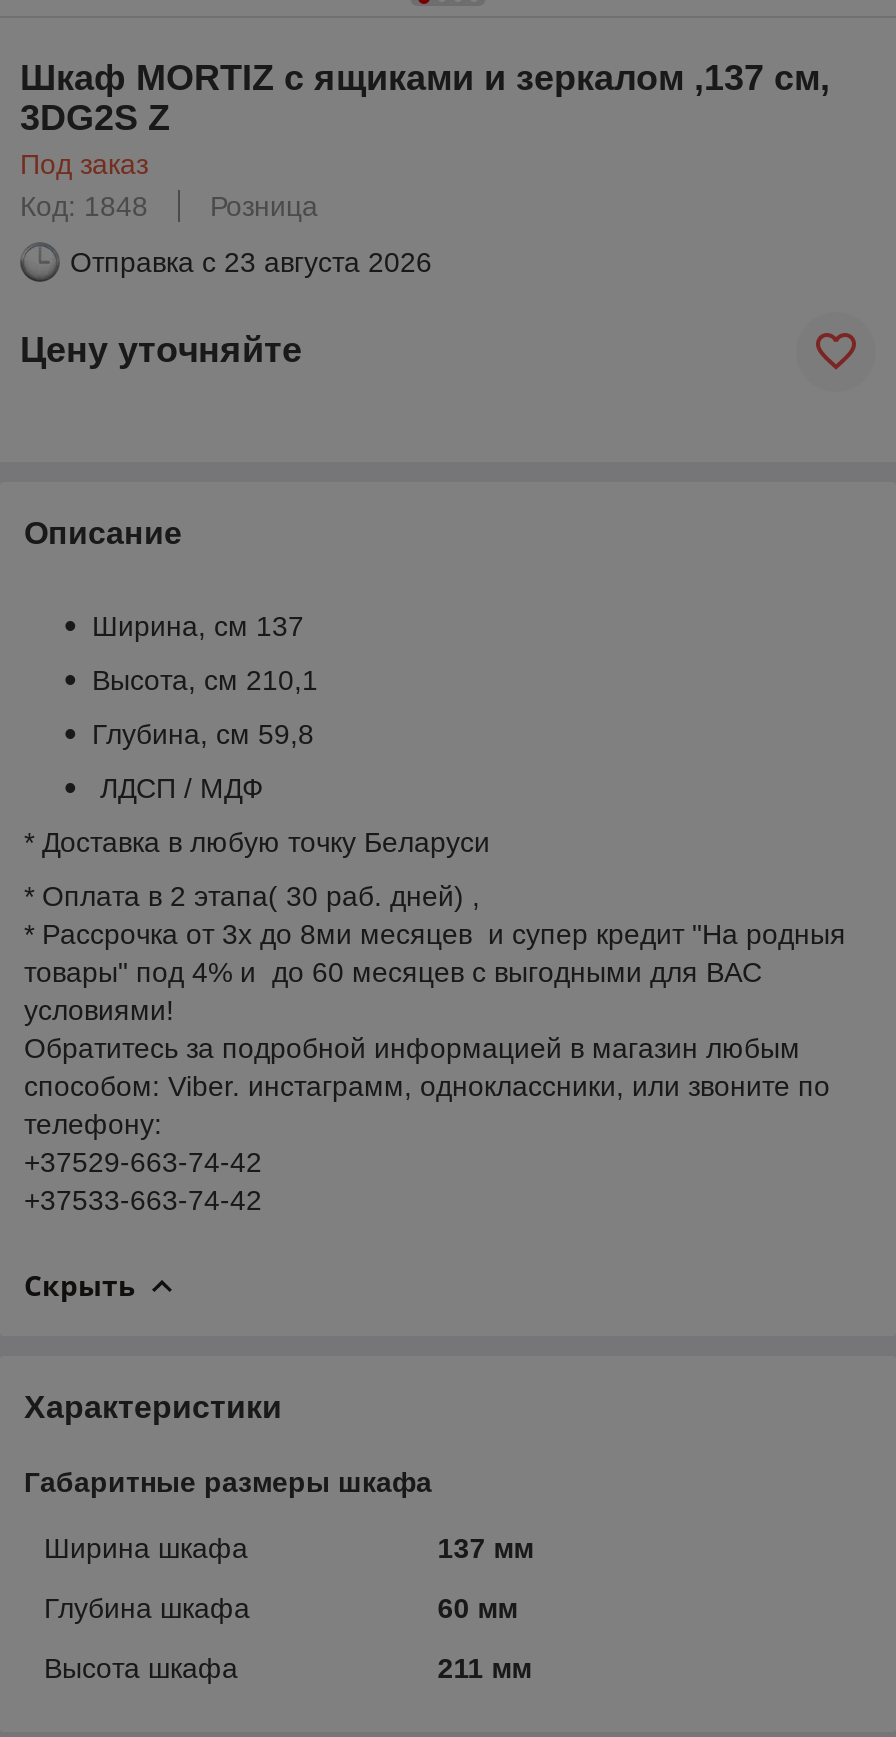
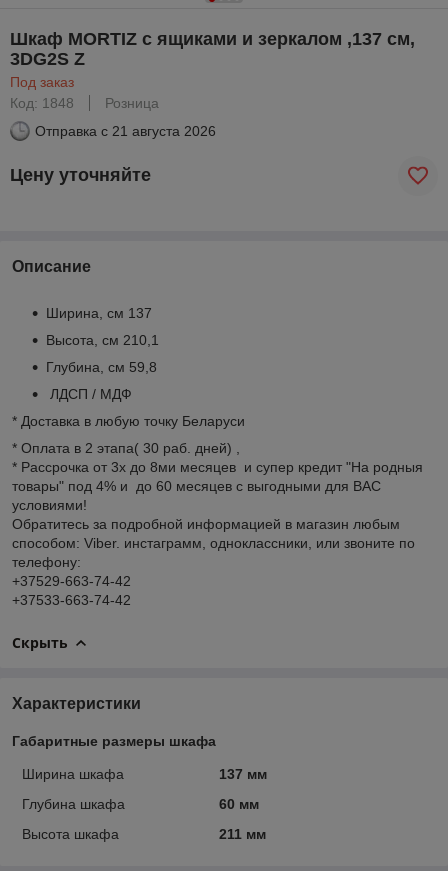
- Отправка с 23 августа 2026
+ Отправка с 21 августа 2026
